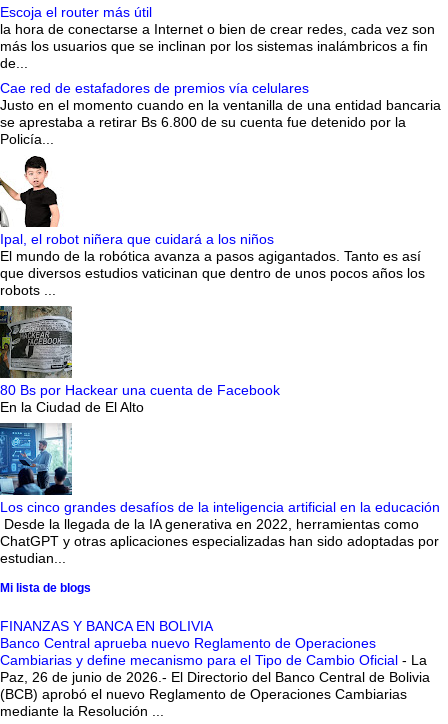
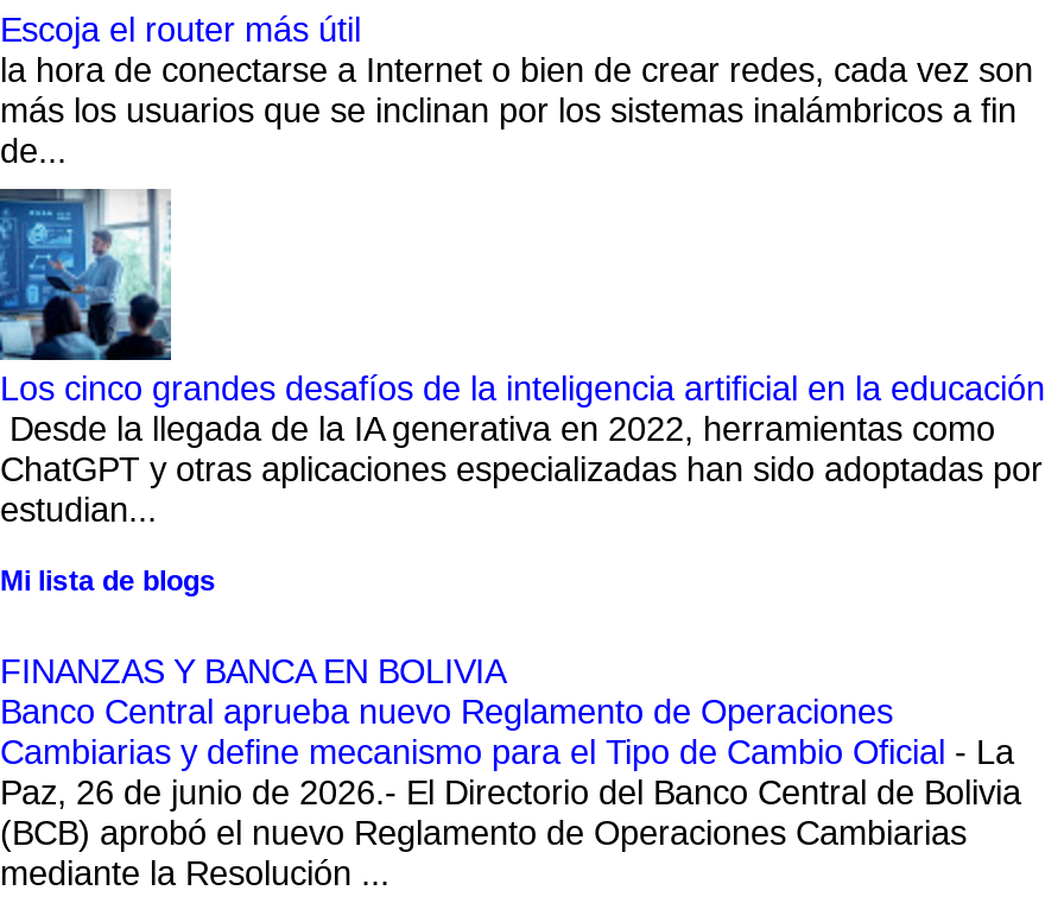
- Cae red de estafadores de premios vía celulares
- Justo en el momento cuando en la ventanilla de una entidad bancaria
- se aprestaba a retirar Bs 6.800 de su cuenta fue detenido por la
- Policía...

- [image]
- Ipal, el robot niñera que cuidará a los niños
- El mundo de la robótica avanza a pasos agigantados. Tanto es así
- que diversos estudios vaticinan que dentro de unos pocos años los
- robots ...

- [image]
- 80 Bs por Hackear una cuenta de Facebook
- En la Ciudad de El Alto
